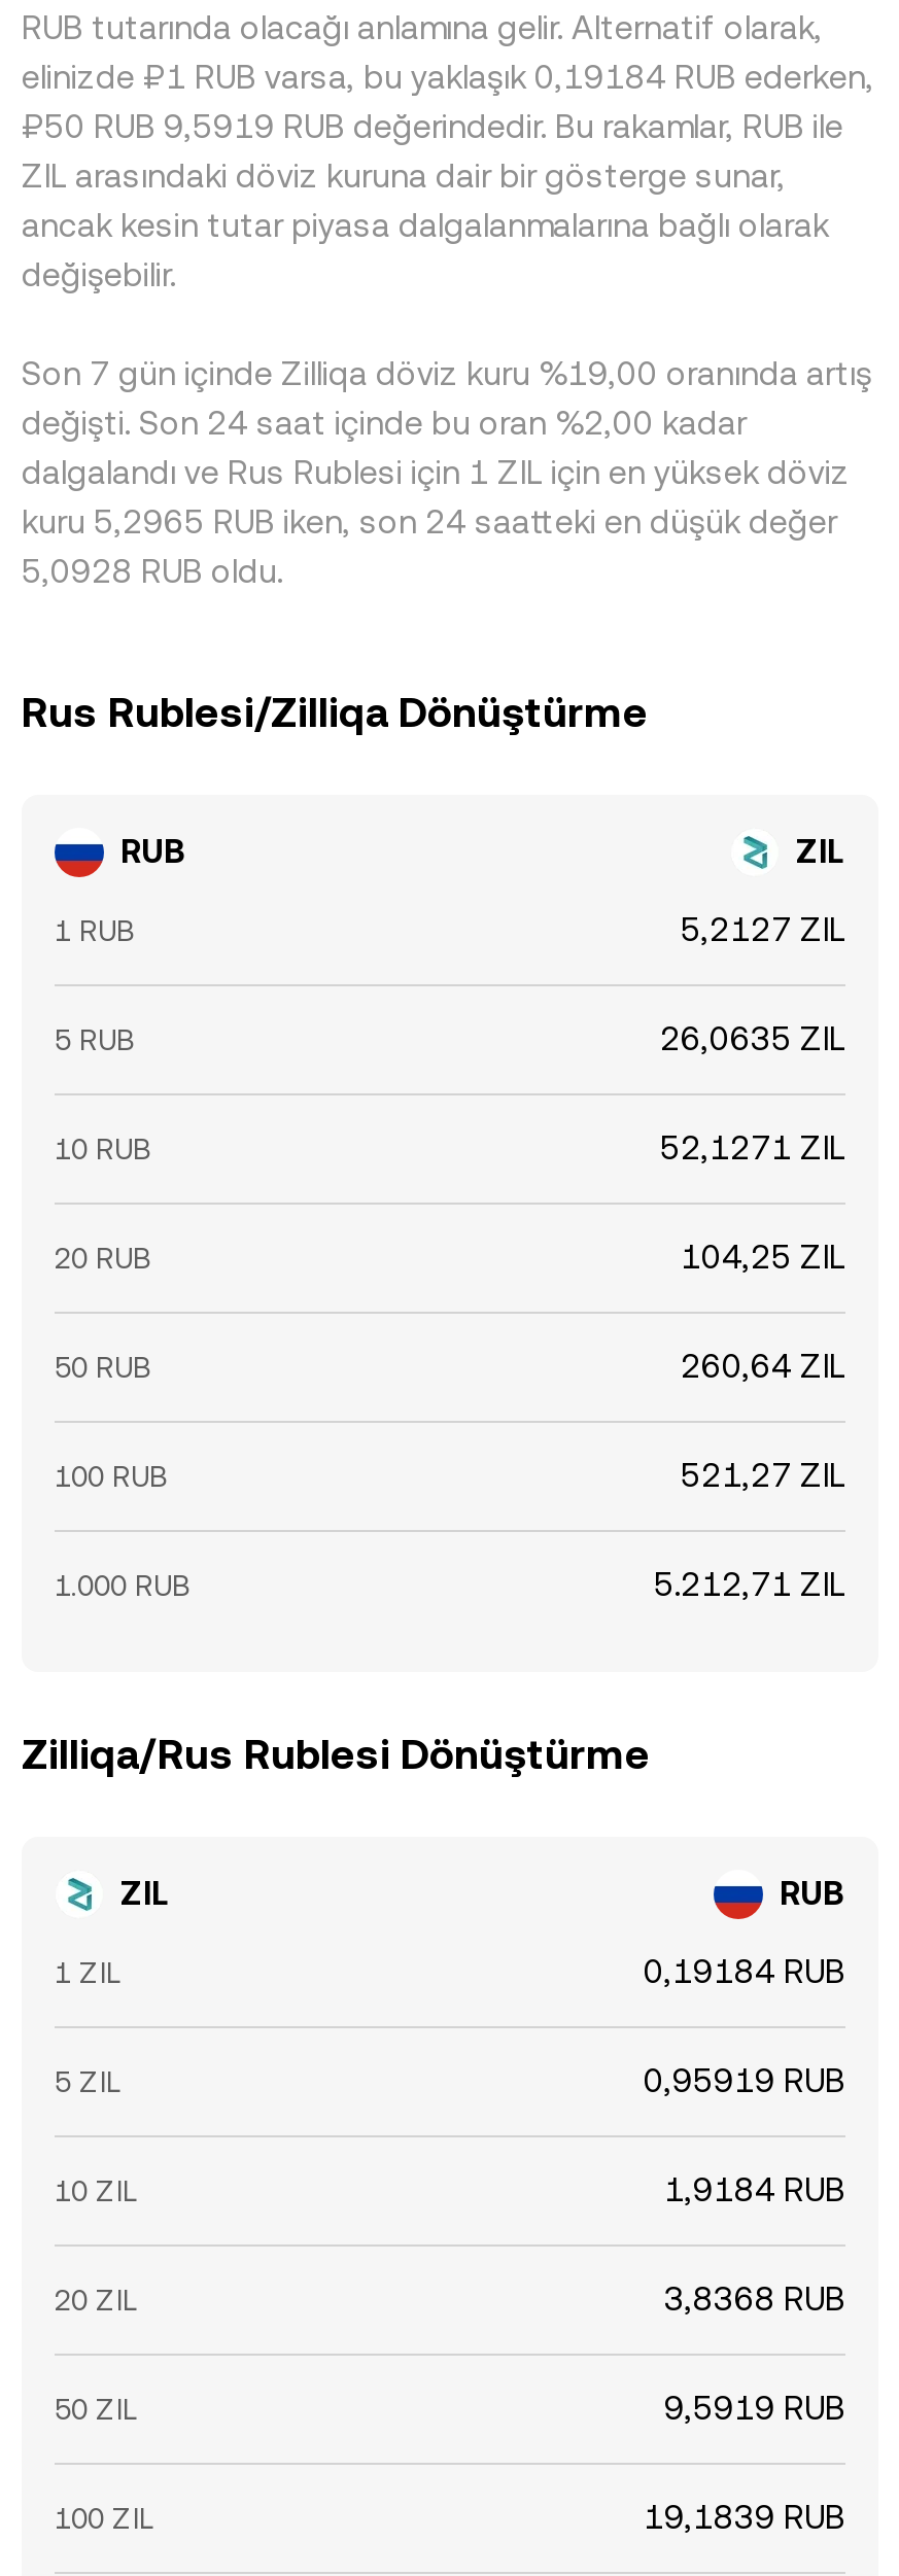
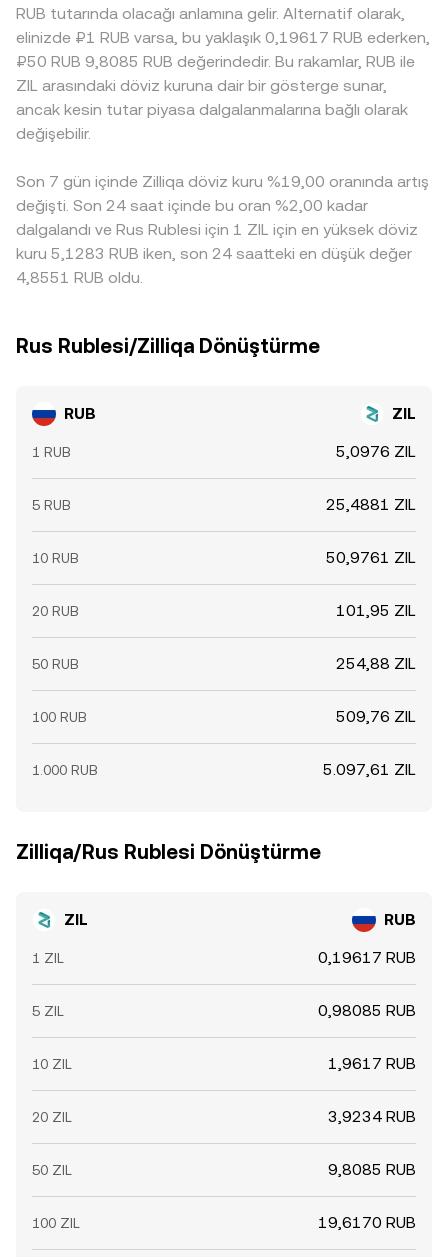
- elinizde ₽1 RUB varsa, bu yaklaşık 0,19184 RUB ederken,
+ elinizde ₽1 RUB varsa, bu yaklaşık 0,19617 RUB ederken,

- ₽50 RUB 9,5919 RUB değerindedir. Bu rakamlar, RUB ile
+ ₽50 RUB 9,8085 RUB değerindedir. Bu rakamlar, RUB ile

- kuru 5,2965 RUB iken, son 24 saatteki en düşük değer
+ kuru 5,1283 RUB iken, son 24 saatteki en düşük değer

- 5,0928 RUB oldu.
+ 4,8551 RUB oldu.

- 5,2127 ZIL
+ 5,0976 ZIL

- 26,0635 ZIL
+ 25,4881 ZIL

- 52,1271 ZIL
+ 50,9761 ZIL

- 104,25 ZIL
+ 101,95 ZIL

- 260,64 ZIL
+ 254,88 ZIL

- 521,27 ZIL
+ 509,76 ZIL

- 5.212,71 ZIL
+ 5.097,61 ZIL

- 0,19184 RUB
+ 0,19617 RUB

- 0,95919 RUB
+ 0,98085 RUB

- 1,9184 RUB
+ 1,9617 RUB

- 3,8368 RUB
+ 3,9234 RUB

- 9,5919 RUB
+ 9,8085 RUB

- 19,1839 RUB
+ 19,6170 RUB
